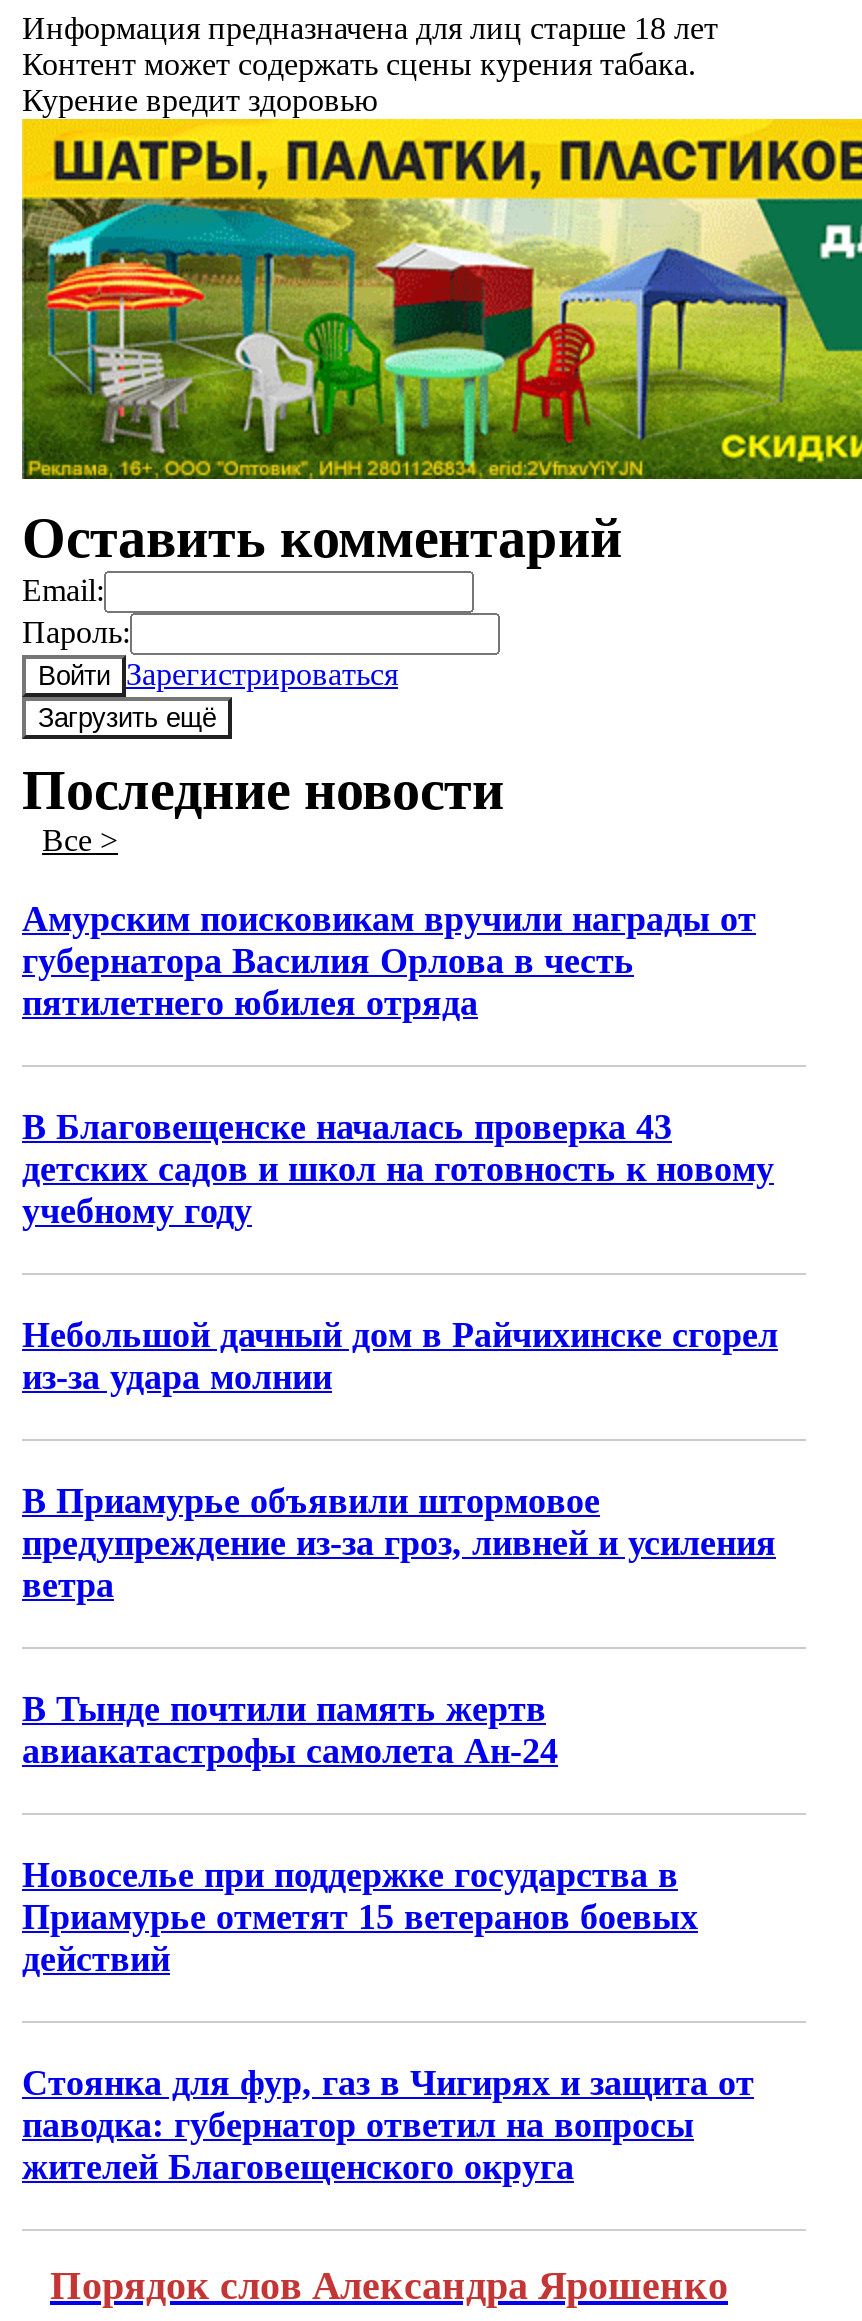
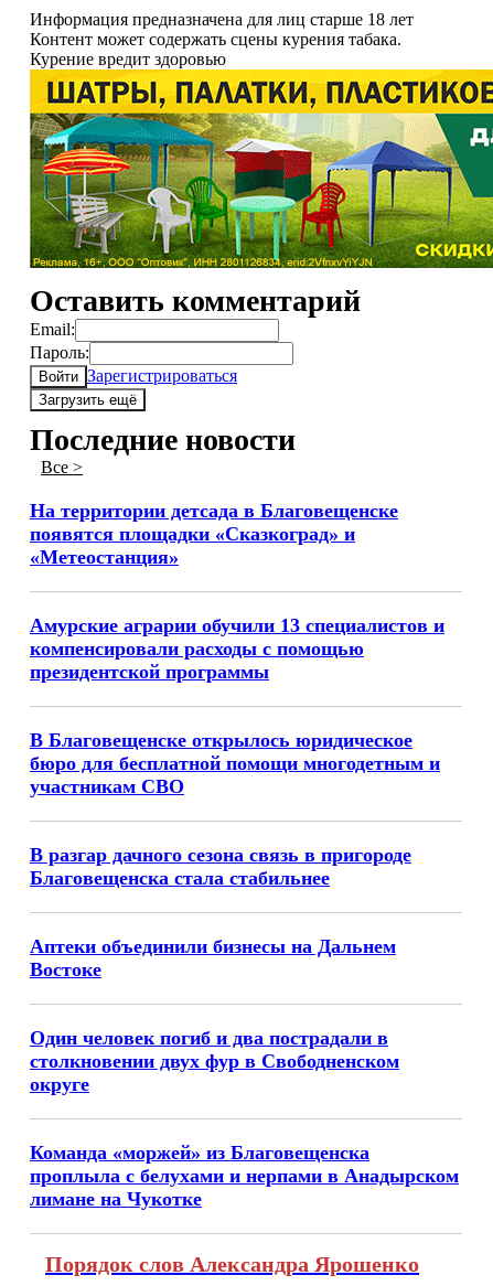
- Амурским поисковикам вручили награды от
- губернатора Василия Орлова в честь
- пятилетнего юбилея отряда
+ На территории детсада в Благовещенске
+ появятся площадки «Сказкоград» и
+ «Метеостанция»

- В Благовещенске началась проверка 43
- детских садов и школ на готовность к новому
- учебному году
+ Амурские аграрии обучили 13 специалистов и
+ компенсировали расходы с помощью
+ президентской программы

- Небольшой дачный дом в Райчихинске сгорел
- из-за удара молнии
+ В Благовещенске открылось юридическое
+ бюро для бесплатной помощи многодетным и
+ участникам СВО

- В Приамурье объявили штормовое
- предупреждение из-за гроз, ливней и усиления
- ветра
+ В разгар дачного сезона связь в пригороде
+ Благовещенска стала стабильнее

- В Тынде почтили память жертв
- авиакатастрофы самолета Ан-24
+ Аптеки объединили бизнесы на Дальнем
+ Востоке

- Новоселье при поддержке государства в
- Приамурье отметят 15 ветеранов боевых
- действий
+ Один человек погиб и два пострадали в
+ столкновении двух фур в Свободненском
+ округе

- Стоянка для фур, газ в Чигирях и защита от
- паводка: губернатор ответил на вопросы
- жителей Благовещенского округа
+ Команда «моржей» из Благовещенска
+ проплыла с белухами и нерпами в Анадырском
+ лимане на Чукотке
